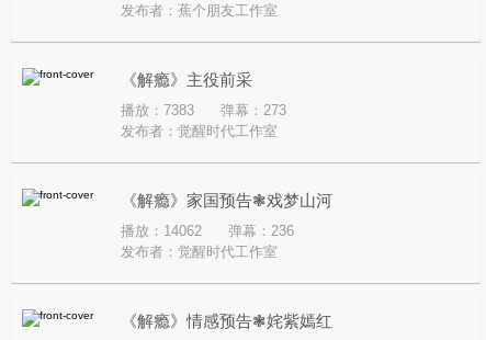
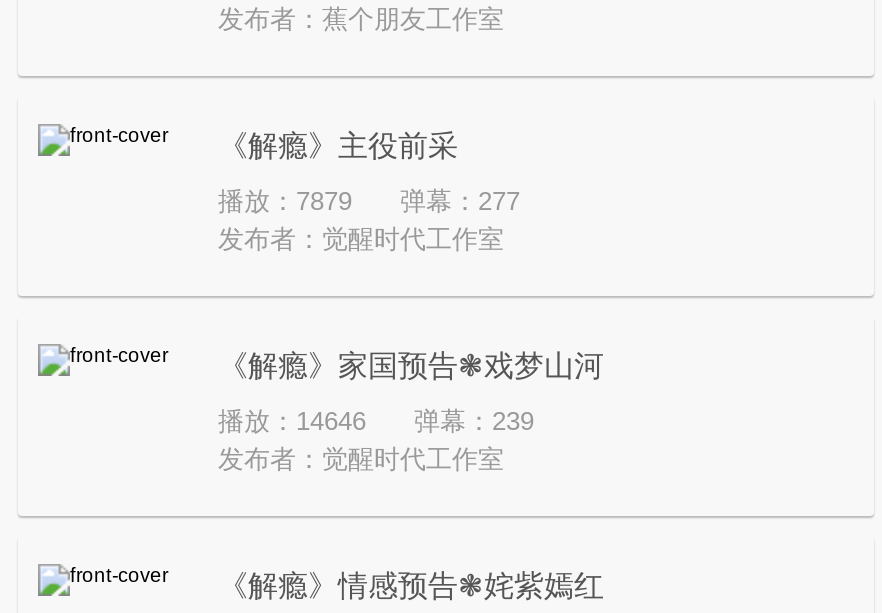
- 播放：7383
+ 播放：7879

- 弹幕：273
+ 弹幕：277

- 播放：14062
+ 播放：14646

- 弹幕：236
+ 弹幕：239
